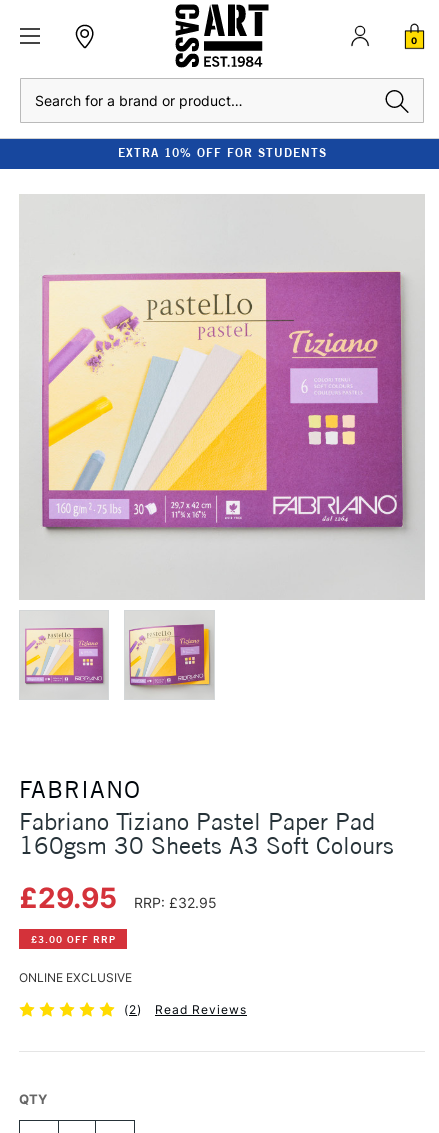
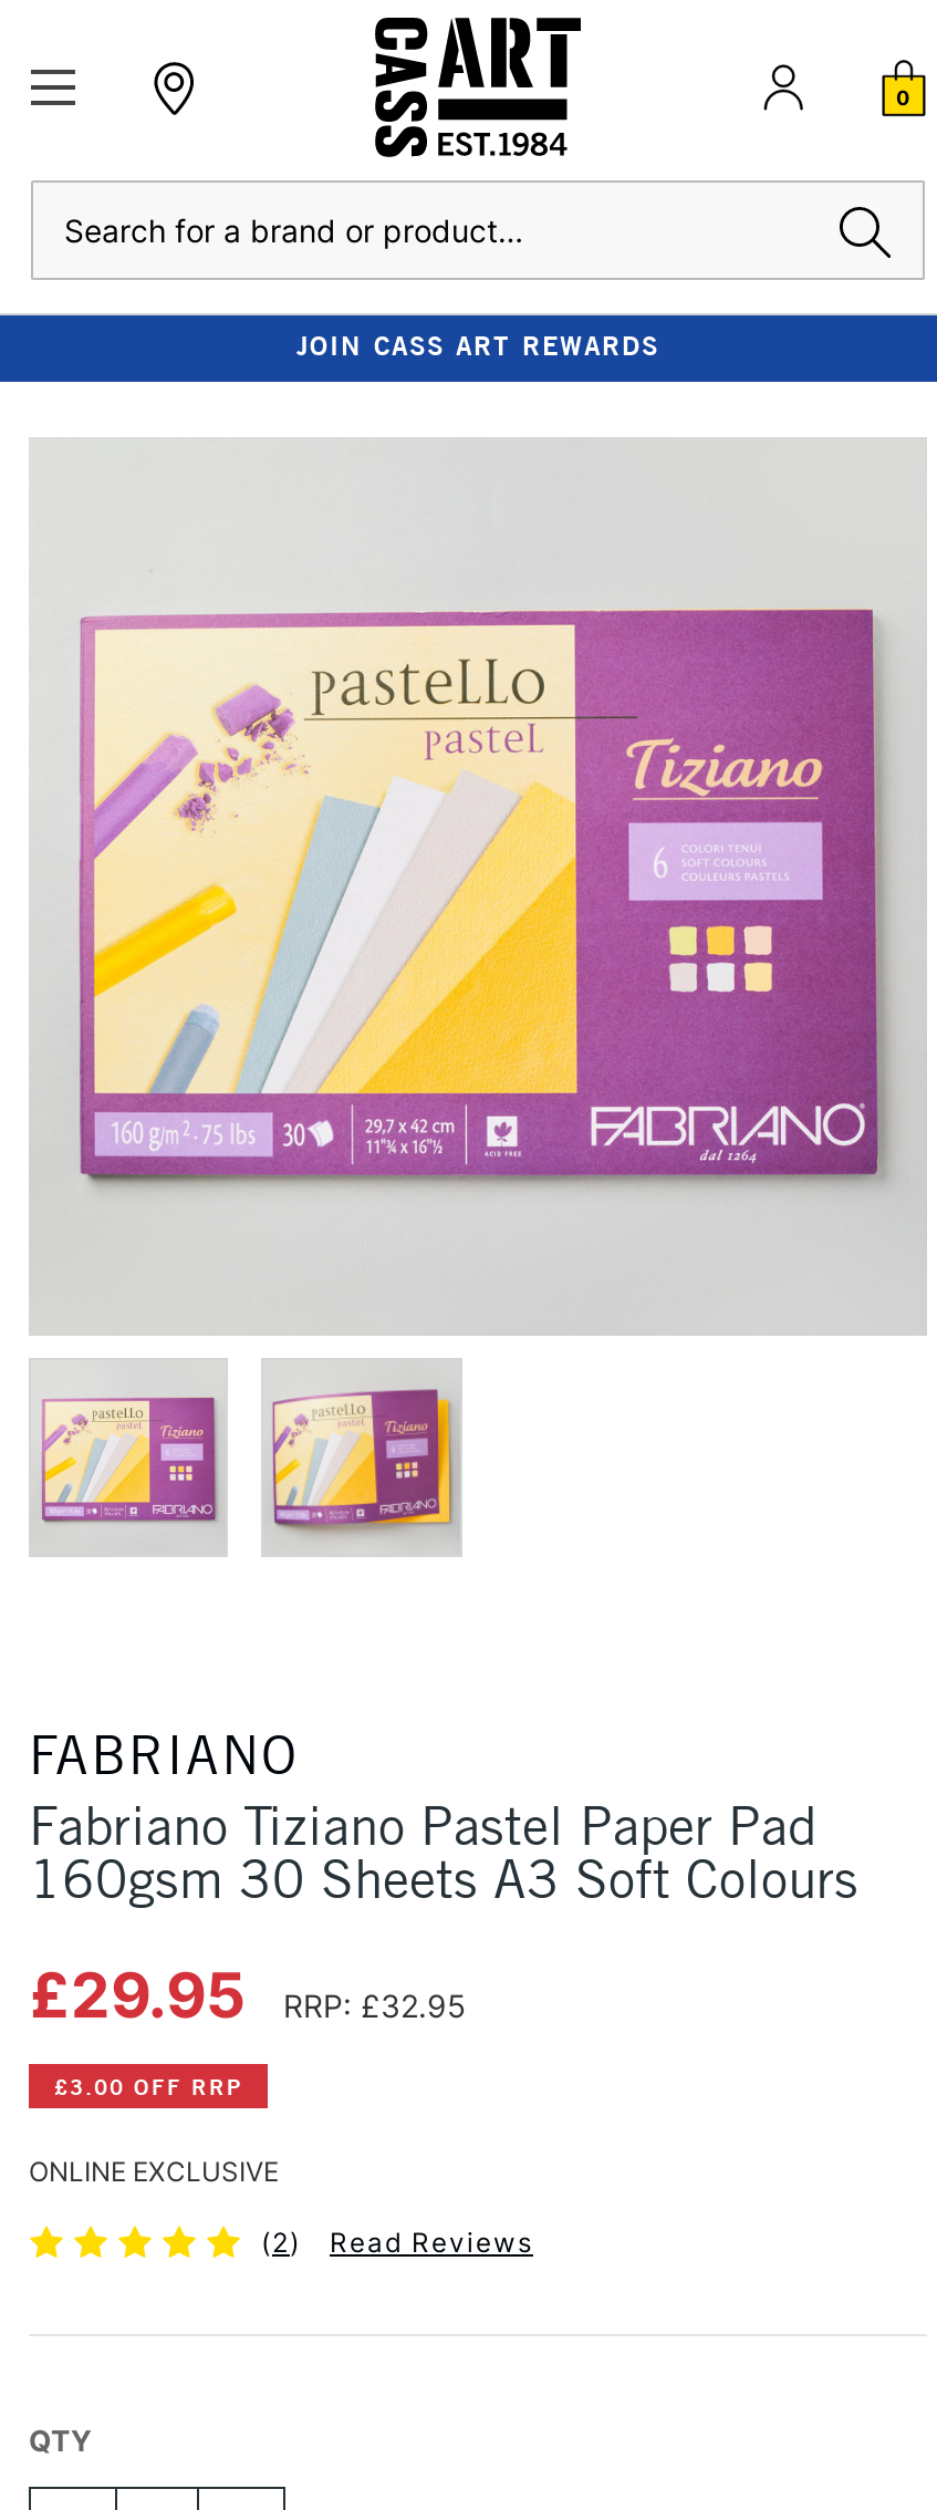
- EXTRA 10% OFF FOR STUDENTS
+ JOIN CASS ART REWARDS
